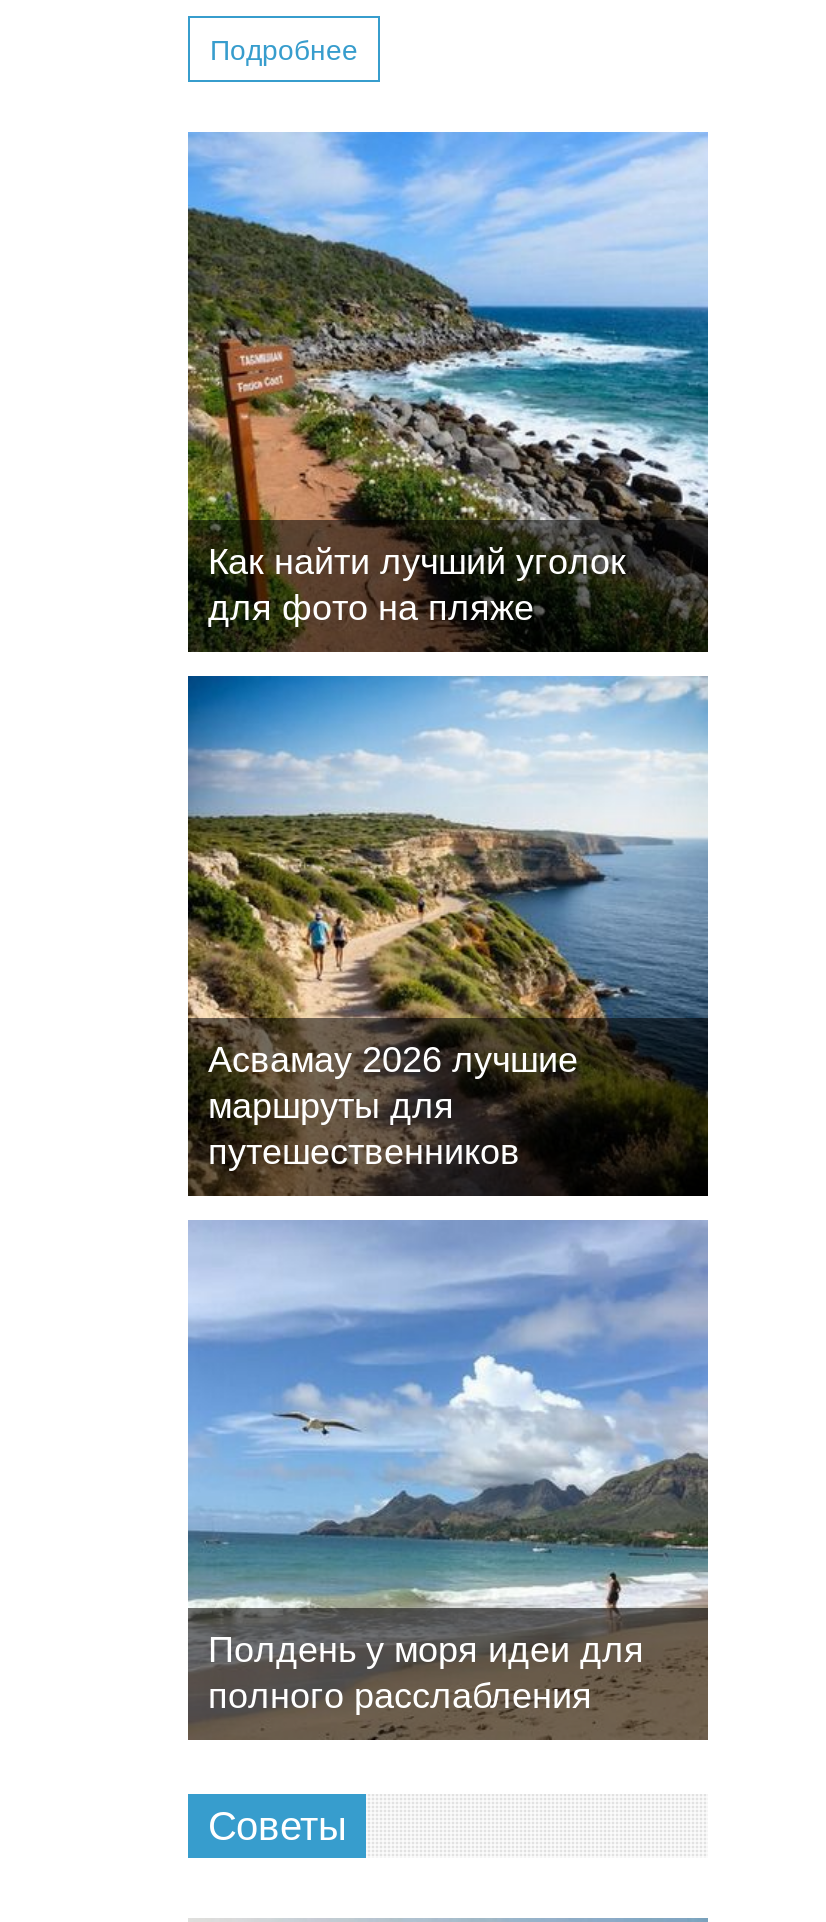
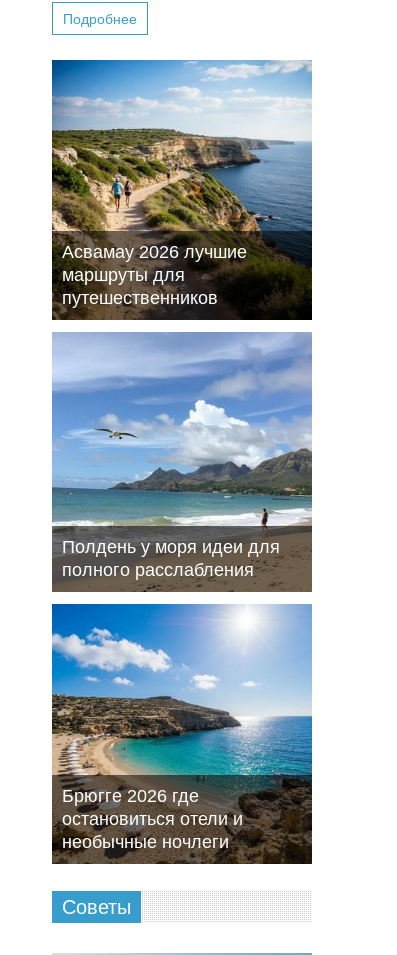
- [image]
- Как найти лучший уголок
- для фото на пляже

moved up: [image] | Асвамау 2026 лучшие | маршруты для | путешественников | Полдень у моря идеи для | полного расслабления

+ [image]
+ Брюгге 2026 где
+ остановиться отели и
+ необычные ночлеги
